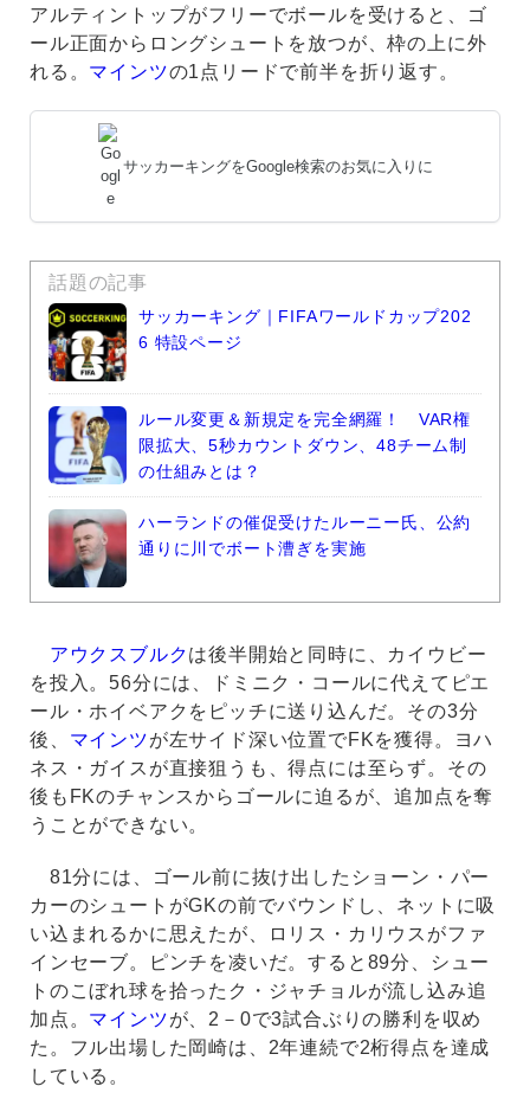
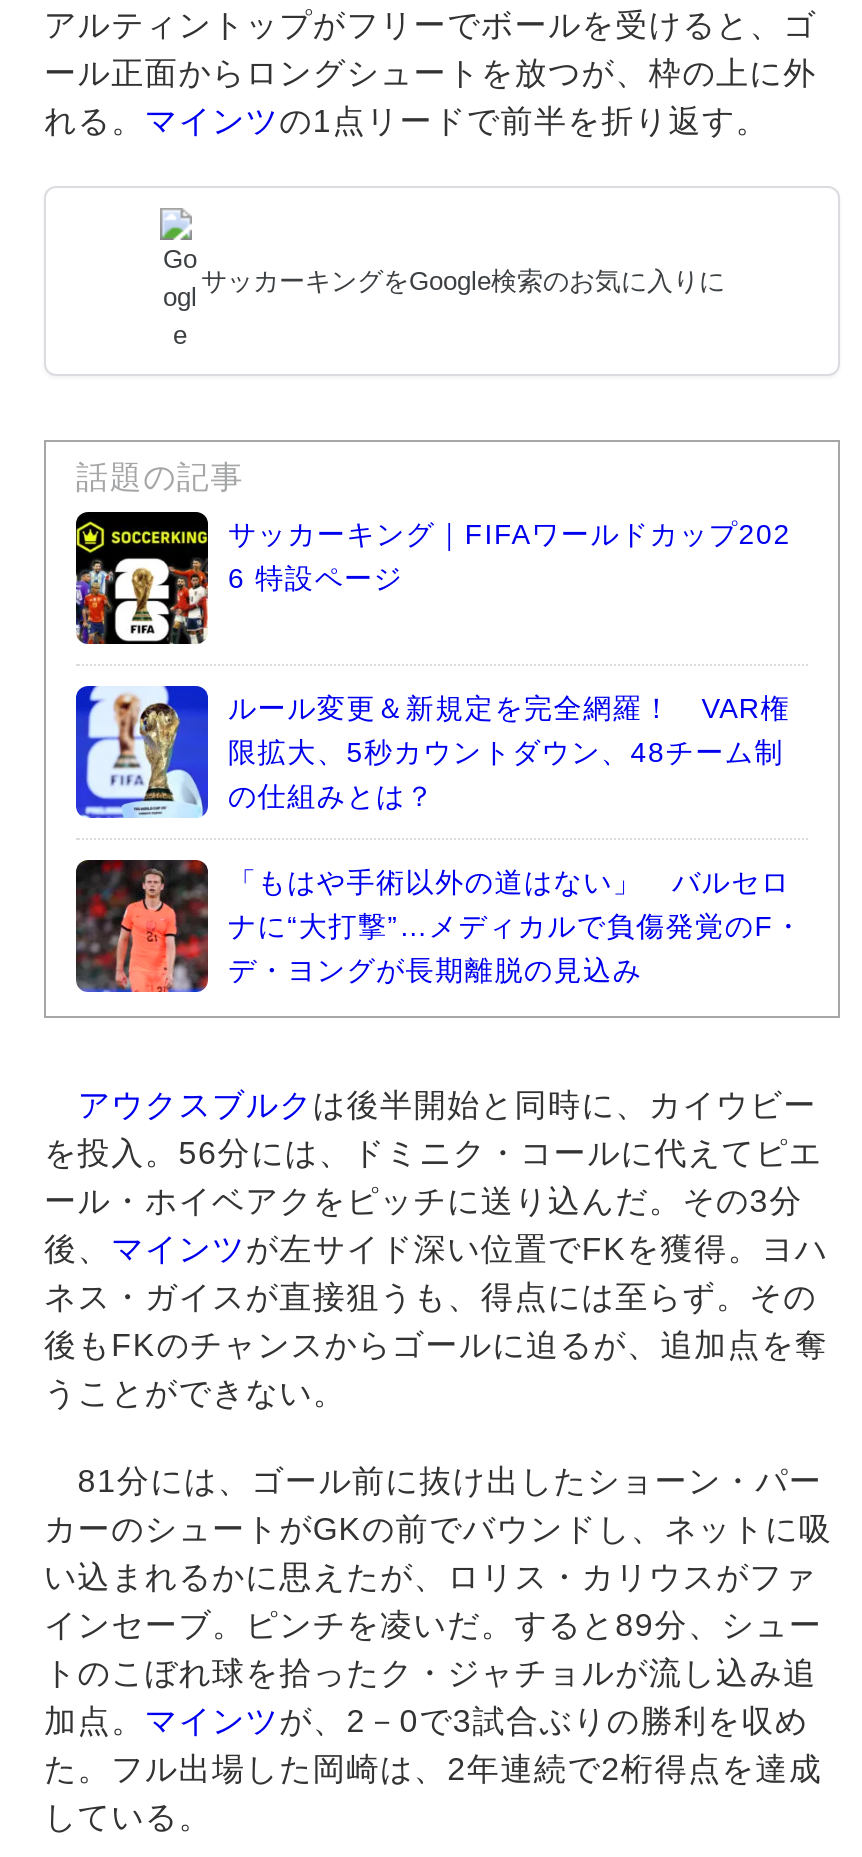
- [image]
- ハーランドの催促受けたルーニー氏、公約
- 通りに川でボート漕ぎを実施
+ [image]
+ 「もはや手術以外の道はない」 バルセロ
+ ナに“大打撃”…メディカルで負傷発覚のF・
+ デ・ヨングが長期離脱の見込み
